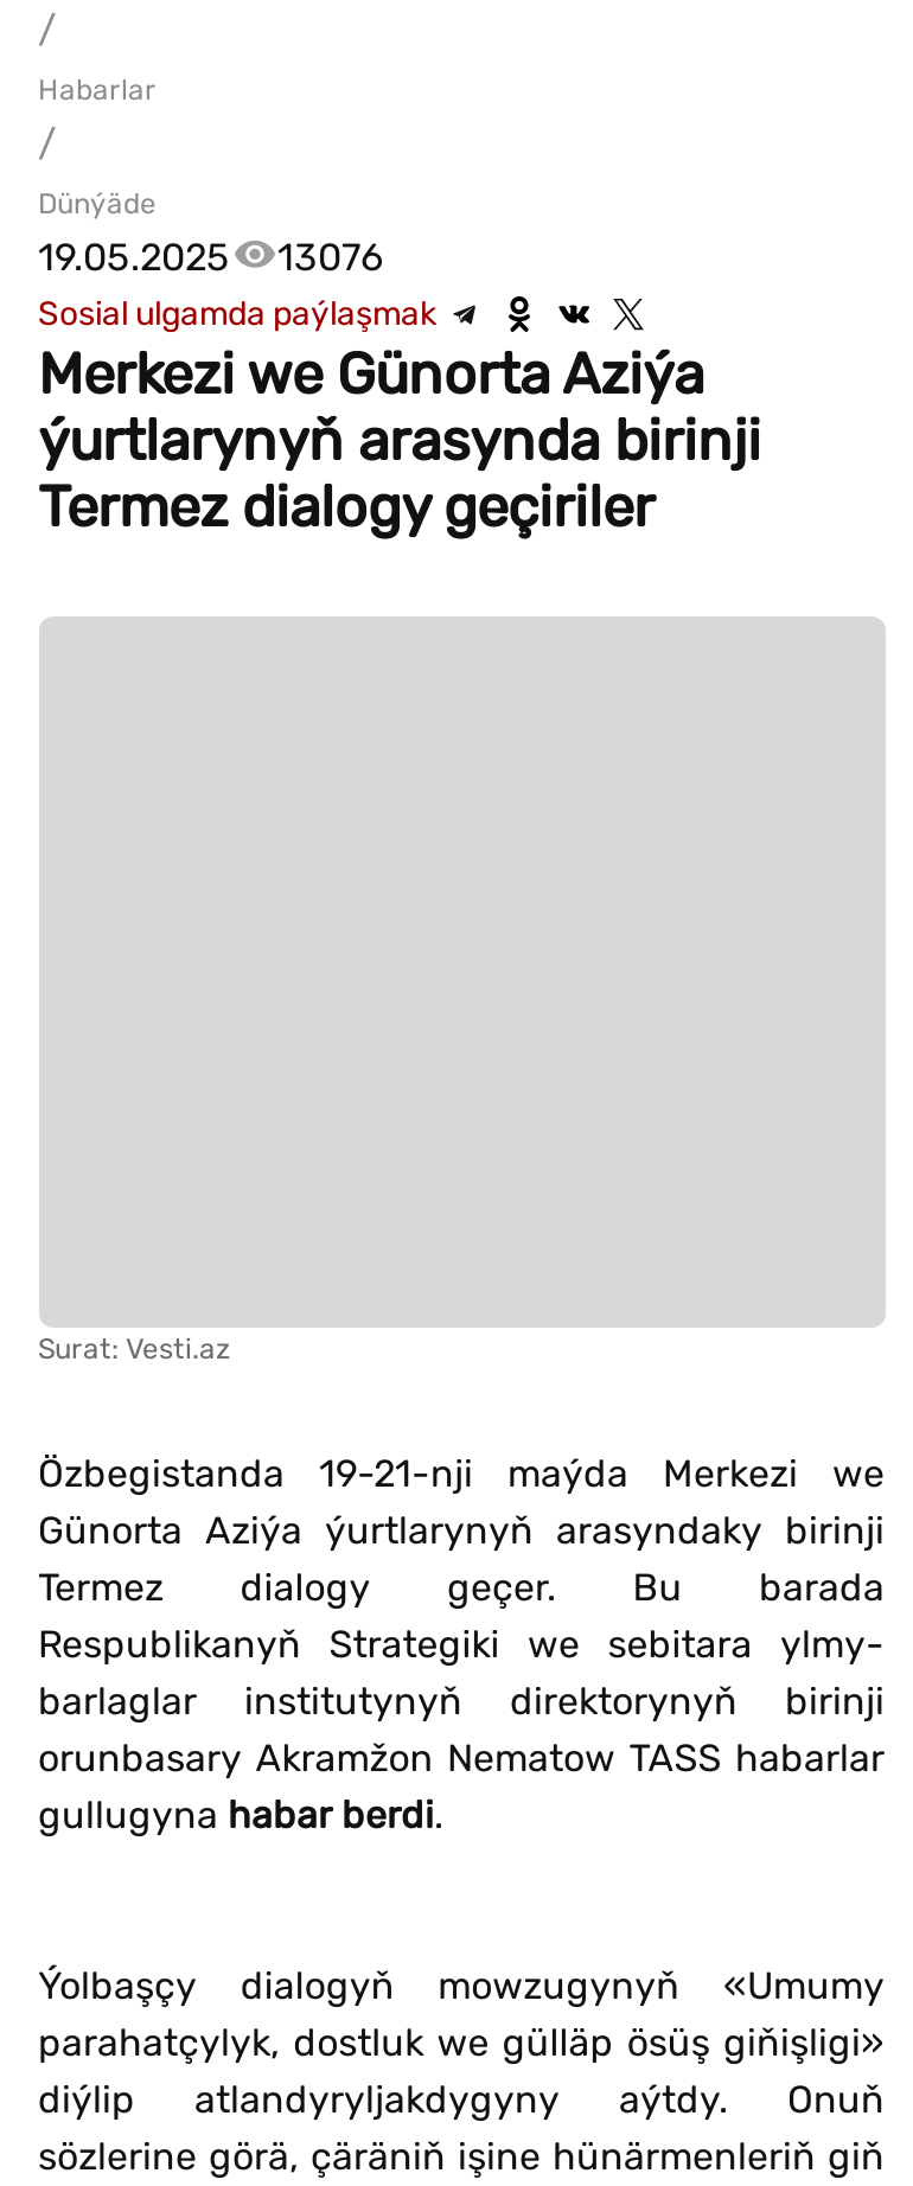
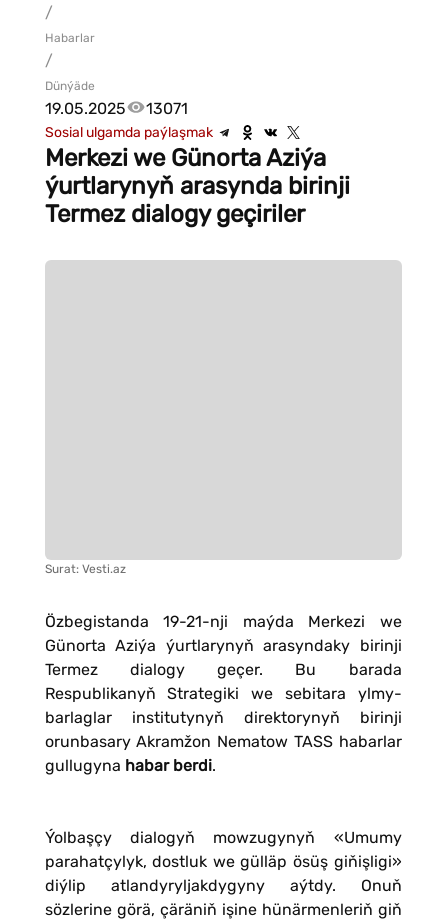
- 19.05.2025 13076
+ 19.05.2025 13071
